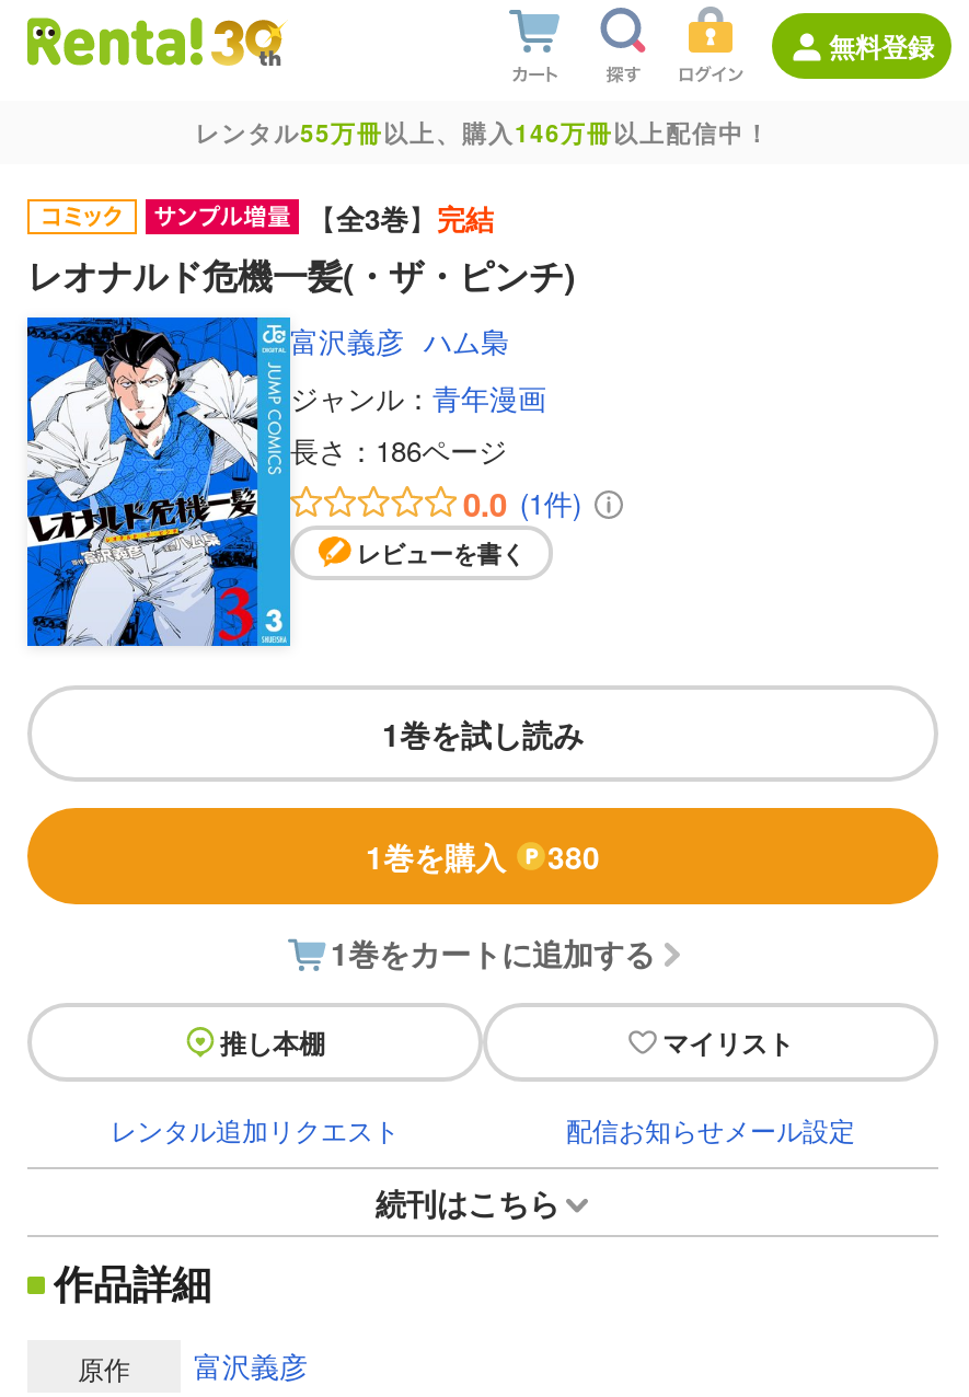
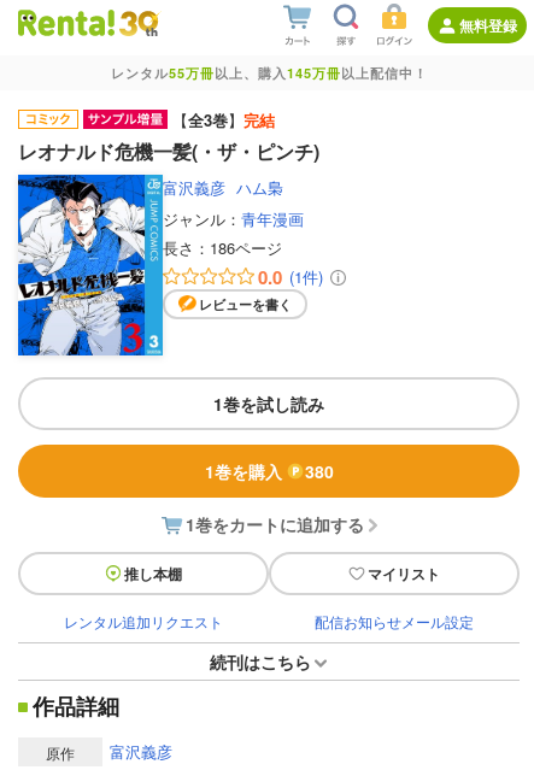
- レンタル55万冊以上、購入146万冊以上配信中！
+ レンタル55万冊以上、購入145万冊以上配信中！
